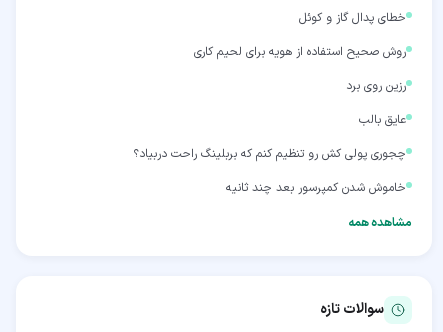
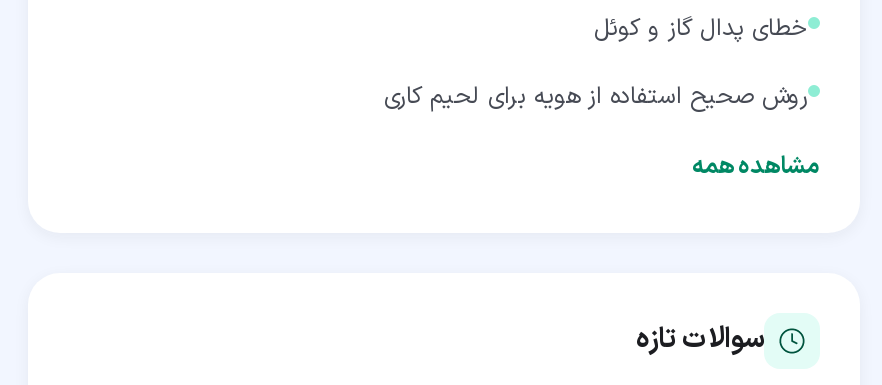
- رزین روی برد
- عایق بالب
- چجوری پولی کش رو تنظیم کنم که بربلینگ راحت دربیاد؟
- خاموش شدن کمپرسور بعد چند ثانیه
